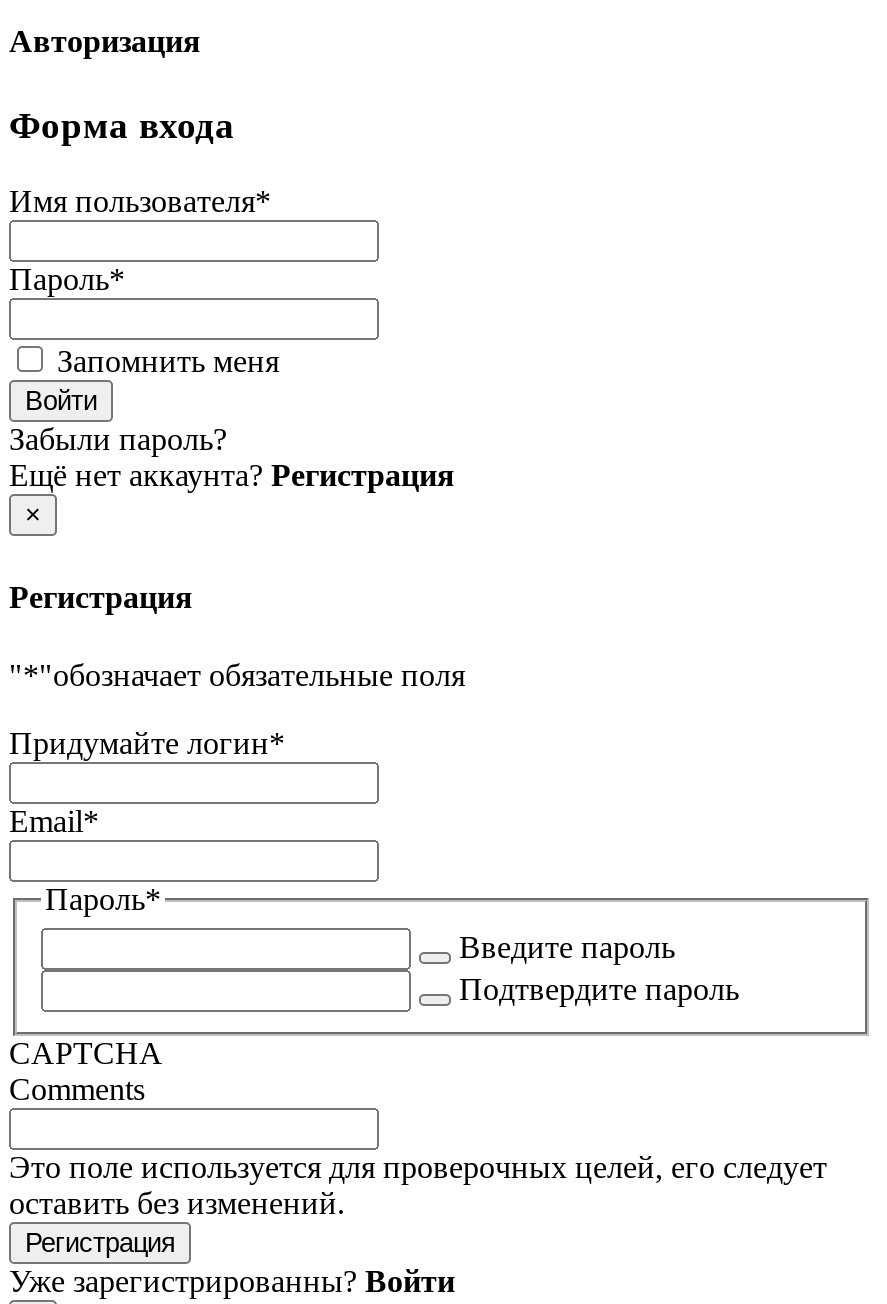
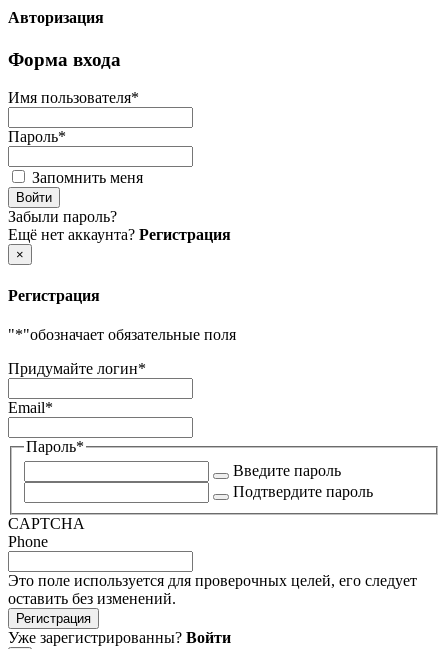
- Comments
+ Phone
